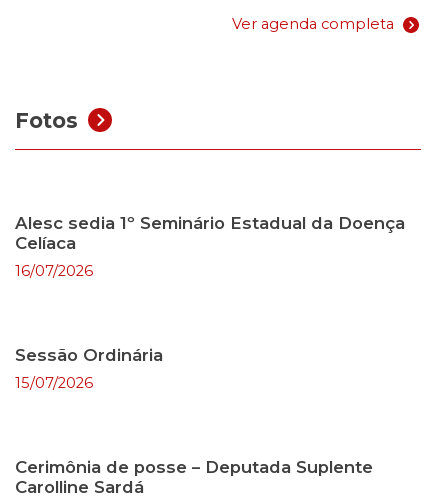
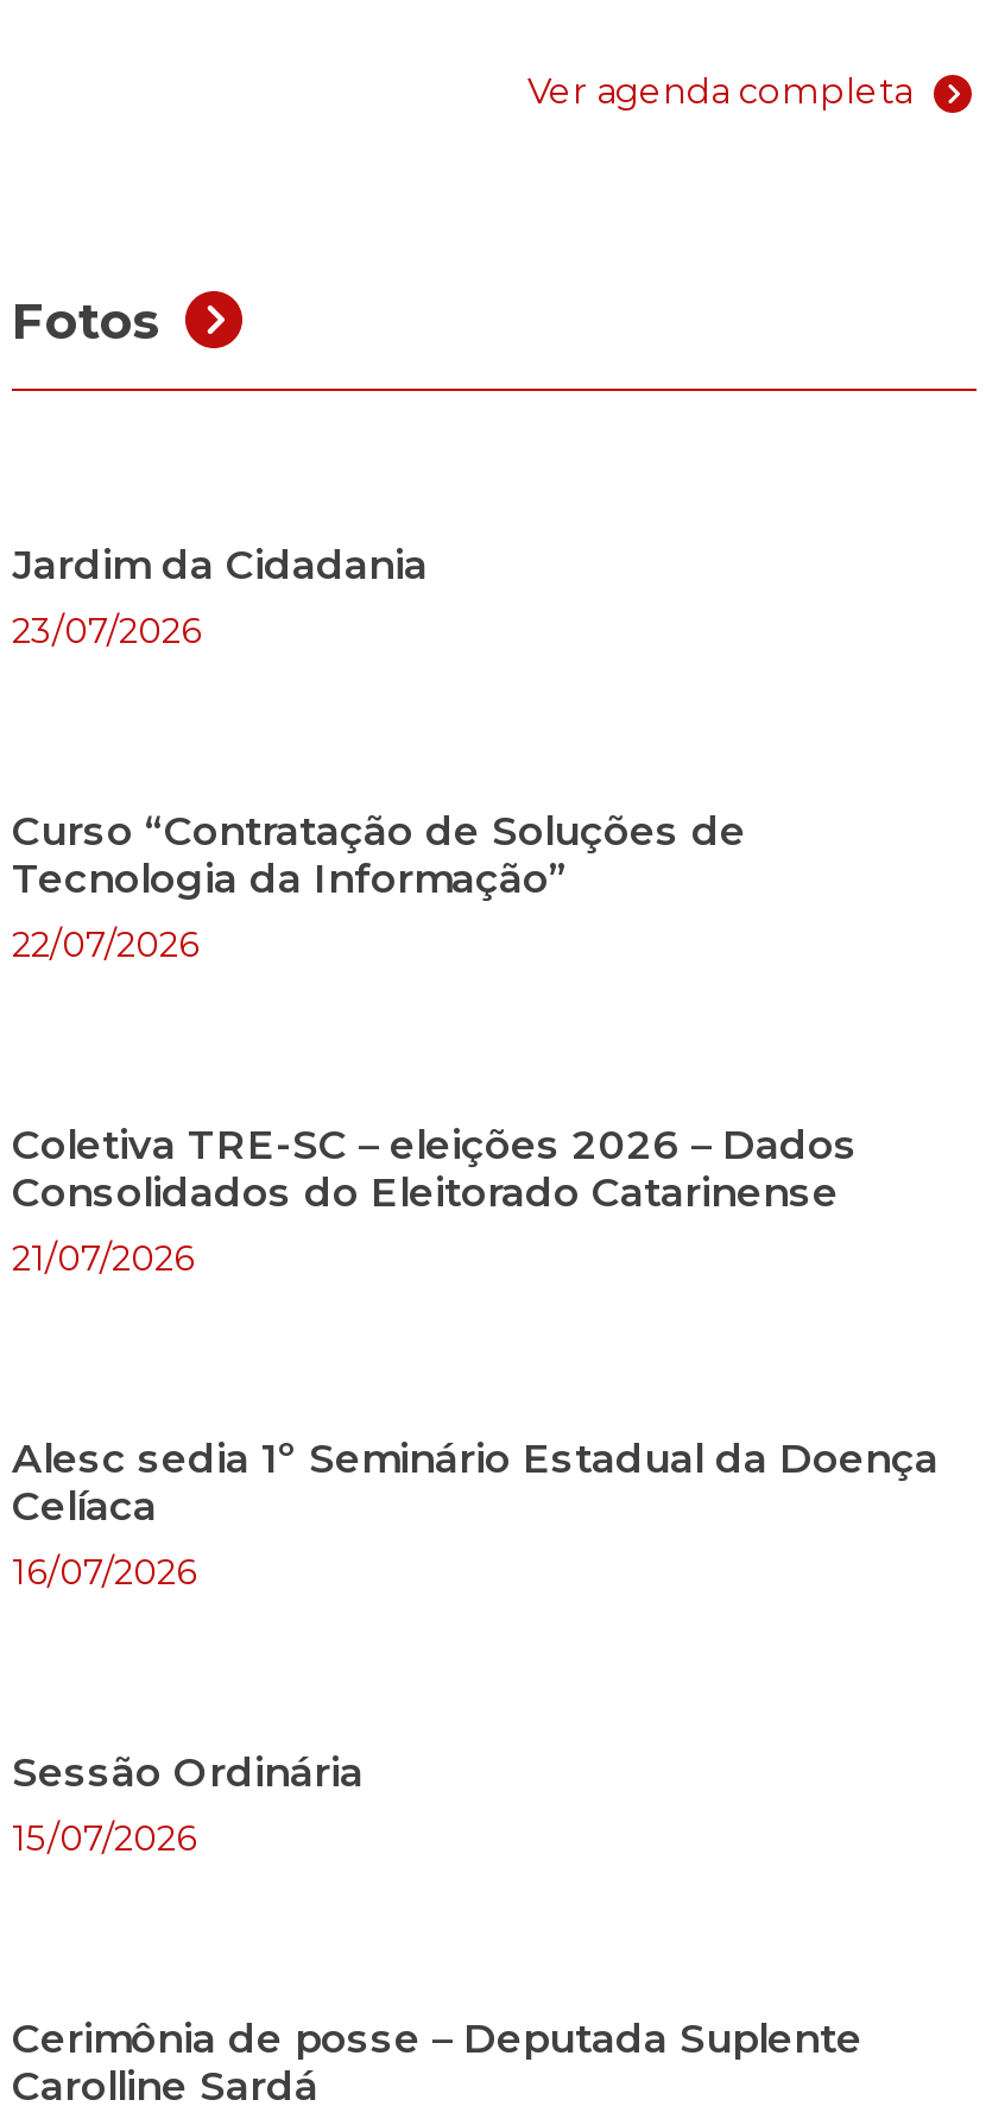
+ Jardim da Cidadania
+ 23/07/2026

+ Curso “Contratação de Soluções de
+ Tecnologia da Informação”
+ 22/07/2026

+ Coletiva TRE-SC – eleições 2026 – Dados
+ Consolidados do Eleitorado Catarinense
+ 21/07/2026
